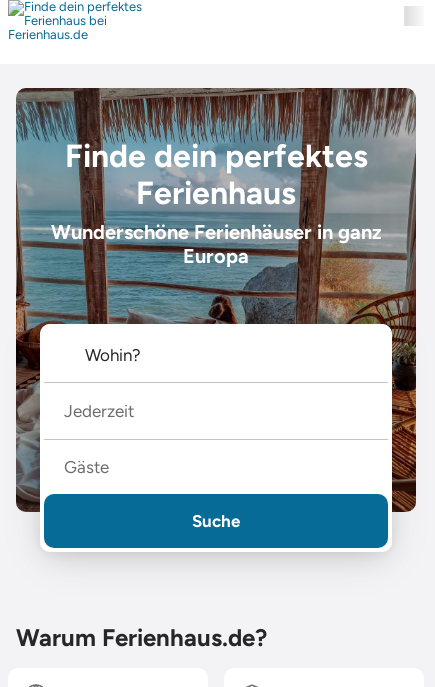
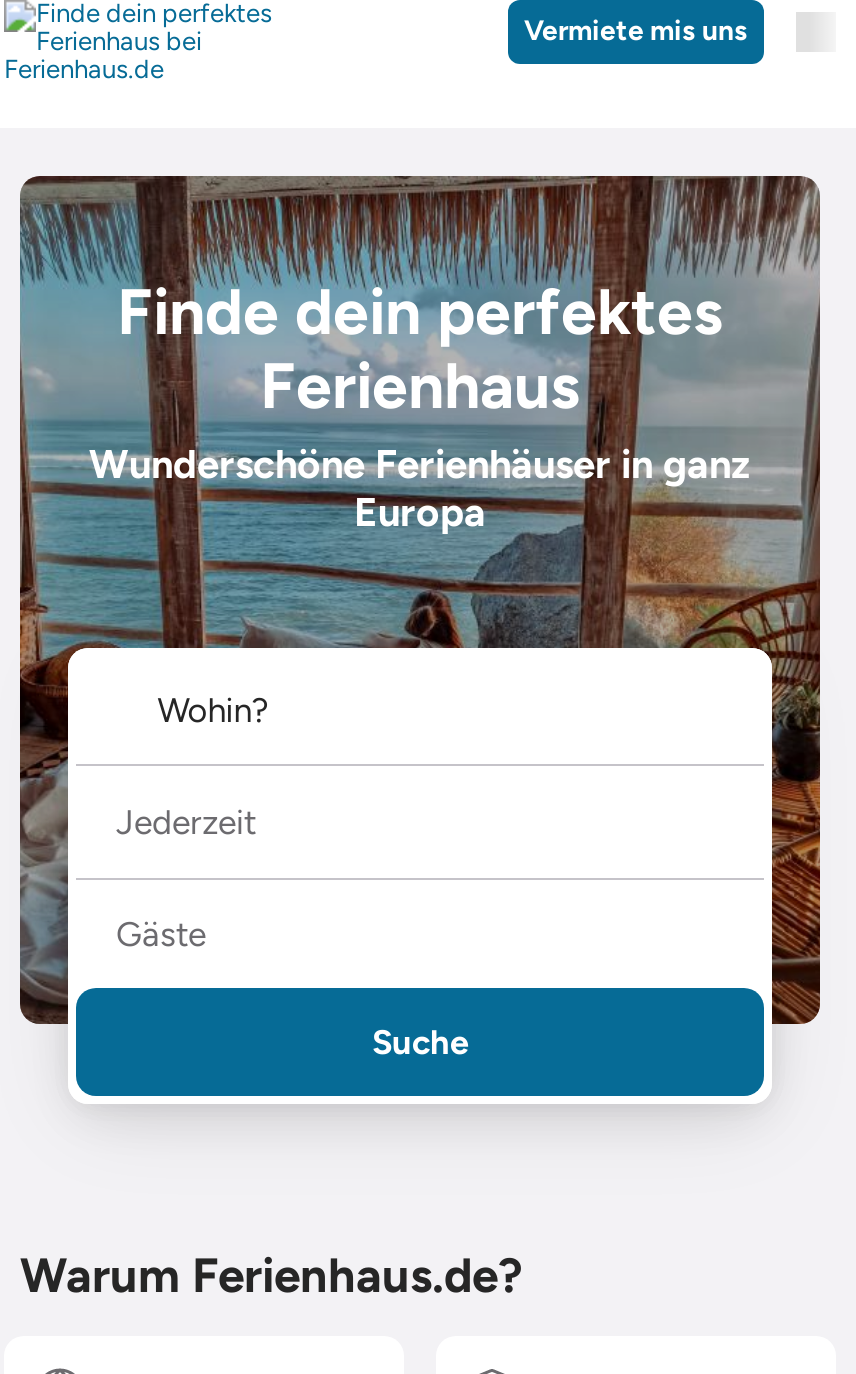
+ Vermiete mis uns
